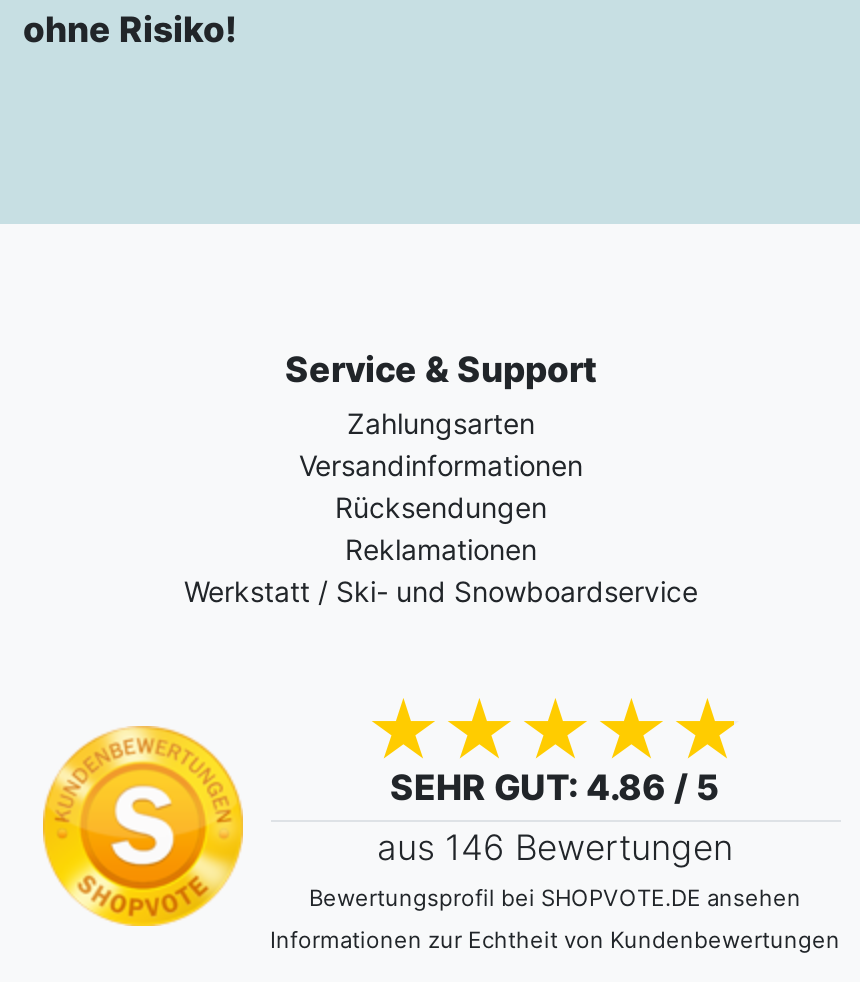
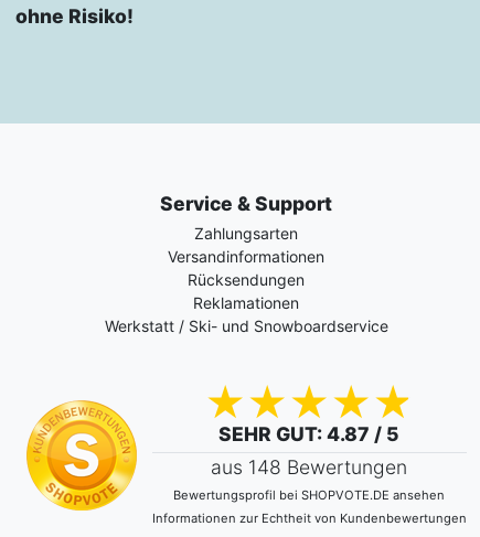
- SEHR GUT: 4.86 / 5
+ SEHR GUT: 4.87 / 5

- aus 146 Bewertungen
+ aus 148 Bewertungen
